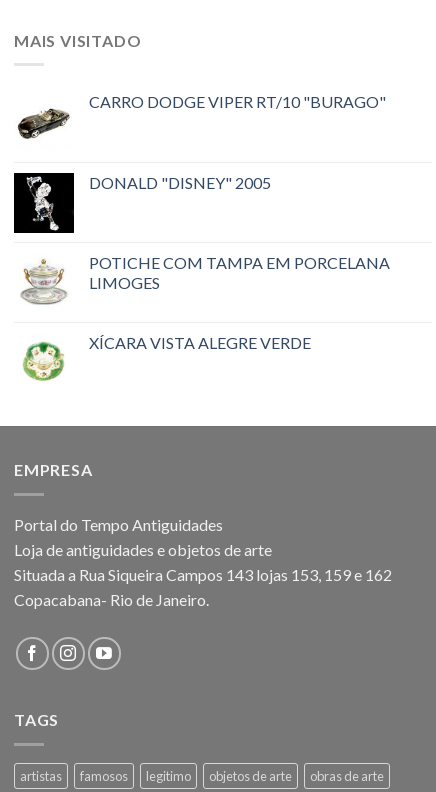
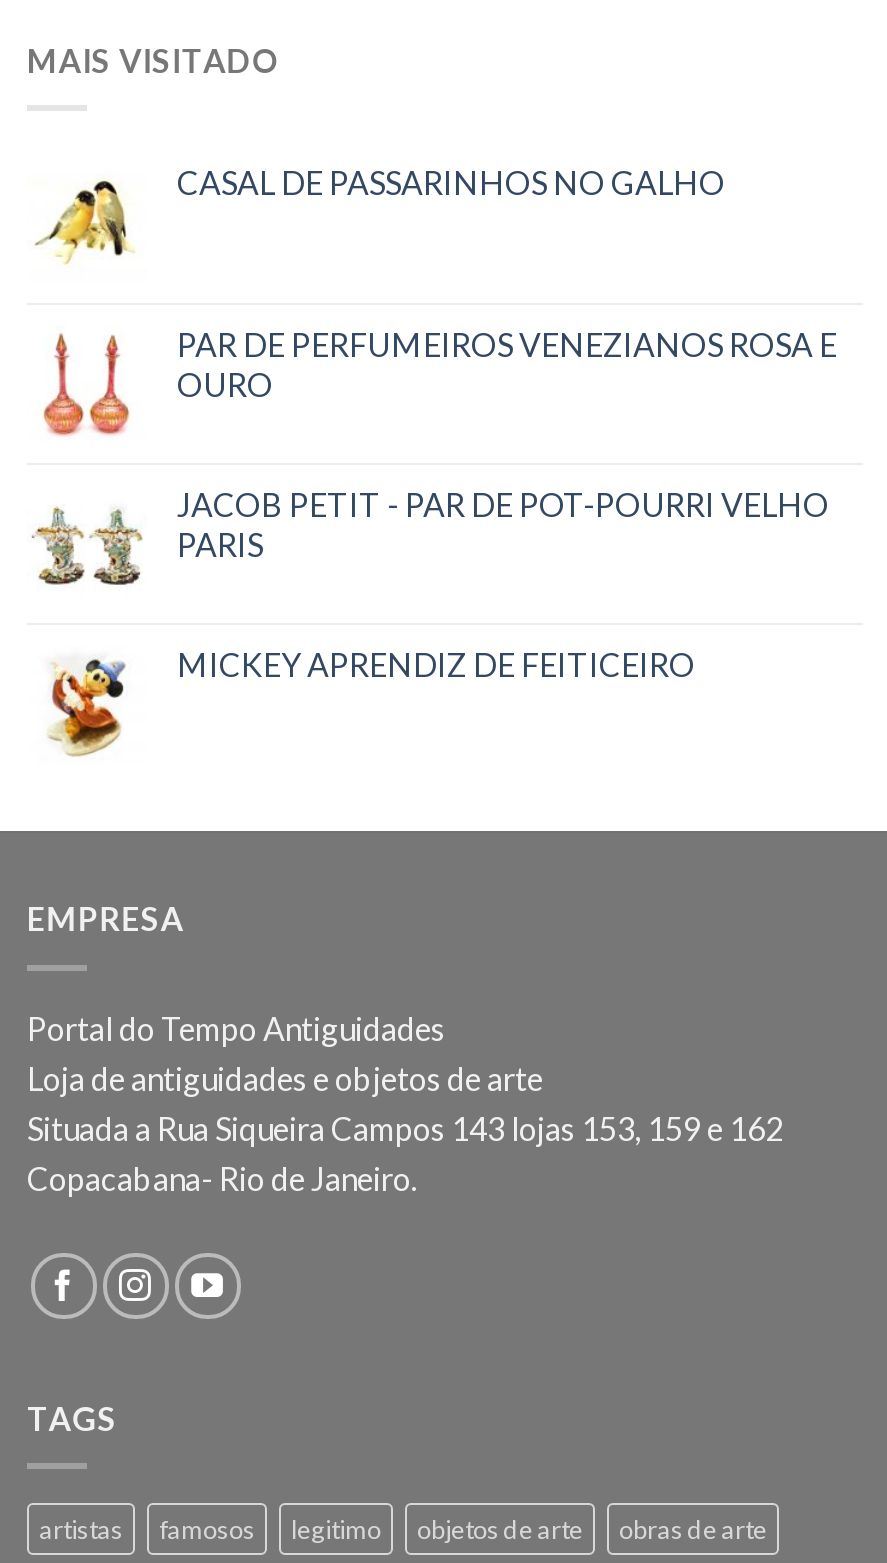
- [image]
- CARRO DODGE VIPER RT/10 "BURAGO"
+ [image]
+ CASAL DE PASSARINHOS NO GALHO

- [image]
- DONALD "DISNEY" 2005
+ [image]
+ PAR DE PERFUMEIROS VENEZIANOS ROSA E
+ OURO

- [image]
- POTICHE COM TAMPA EM PORCELANA
- LIMOGES
+ [image]
+ JACOB PETIT - PAR DE POT-POURRI VELHO
+ PARIS

- [image]
- XÍCARA VISTA ALEGRE VERDE
+ [image]
+ MICKEY APRENDIZ DE FEITICEIRO
